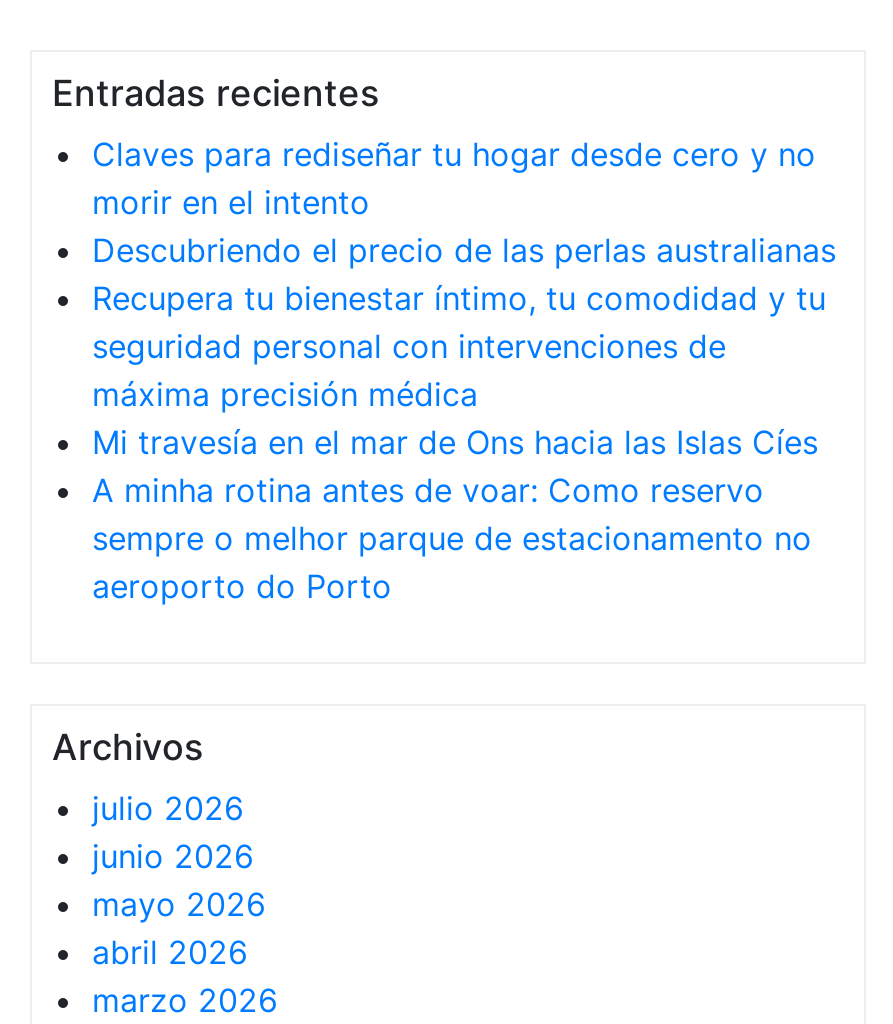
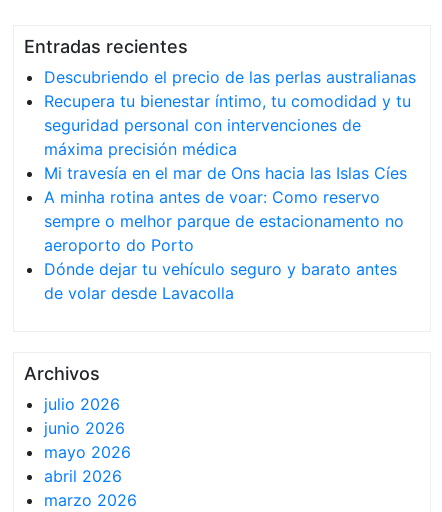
- Claves para rediseñar tu hogar desde cero y no
- morir en el intento

moved up: Descubriendo el precio de las perlas australianas | Recupera tu bienestar íntimo, tu comodidad y tu | seguridad personal con intervenciones de | máxima precisión médica | Mi travesía en el mar de Ons hacia las Islas Cíes | A minha rotina antes de voar: Como reservo | sempre o melhor parque de estacionamento no | aeroporto do Porto

+ Dónde dejar tu vehículo seguro y barato antes
+ de volar desde Lavacolla
